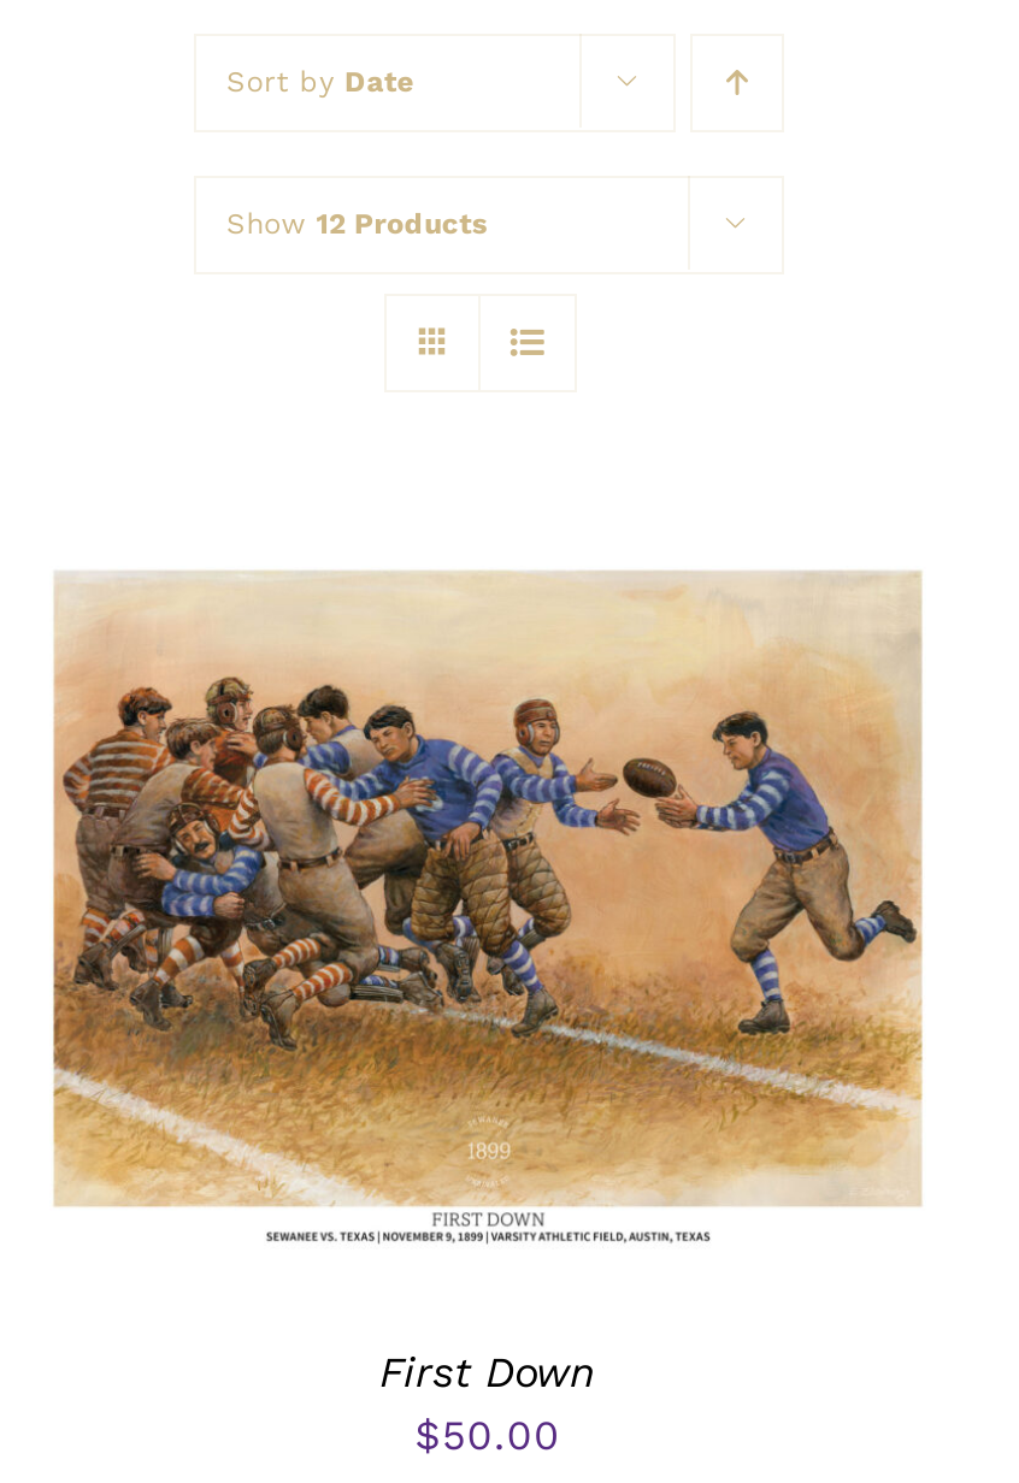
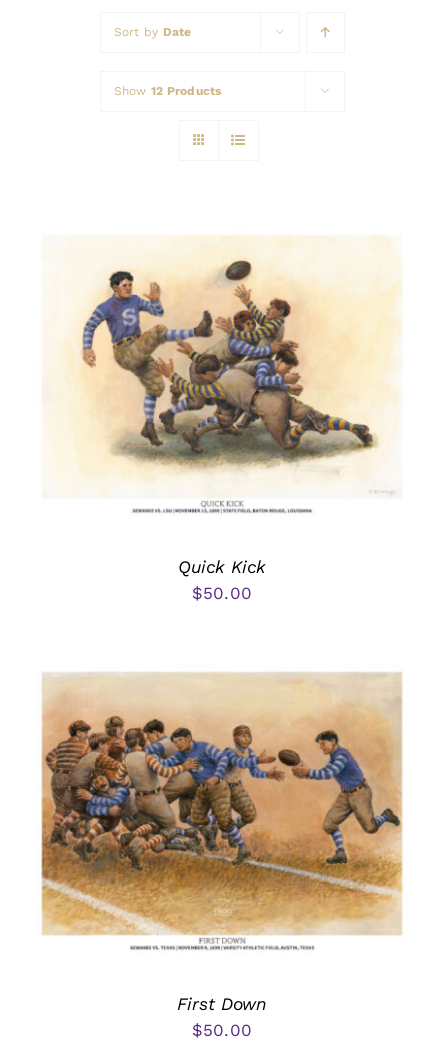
+ [image]

+ Quick Kick
+ $50.00
